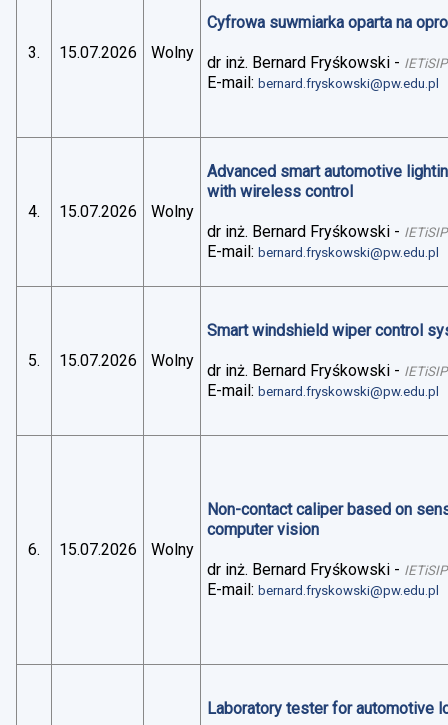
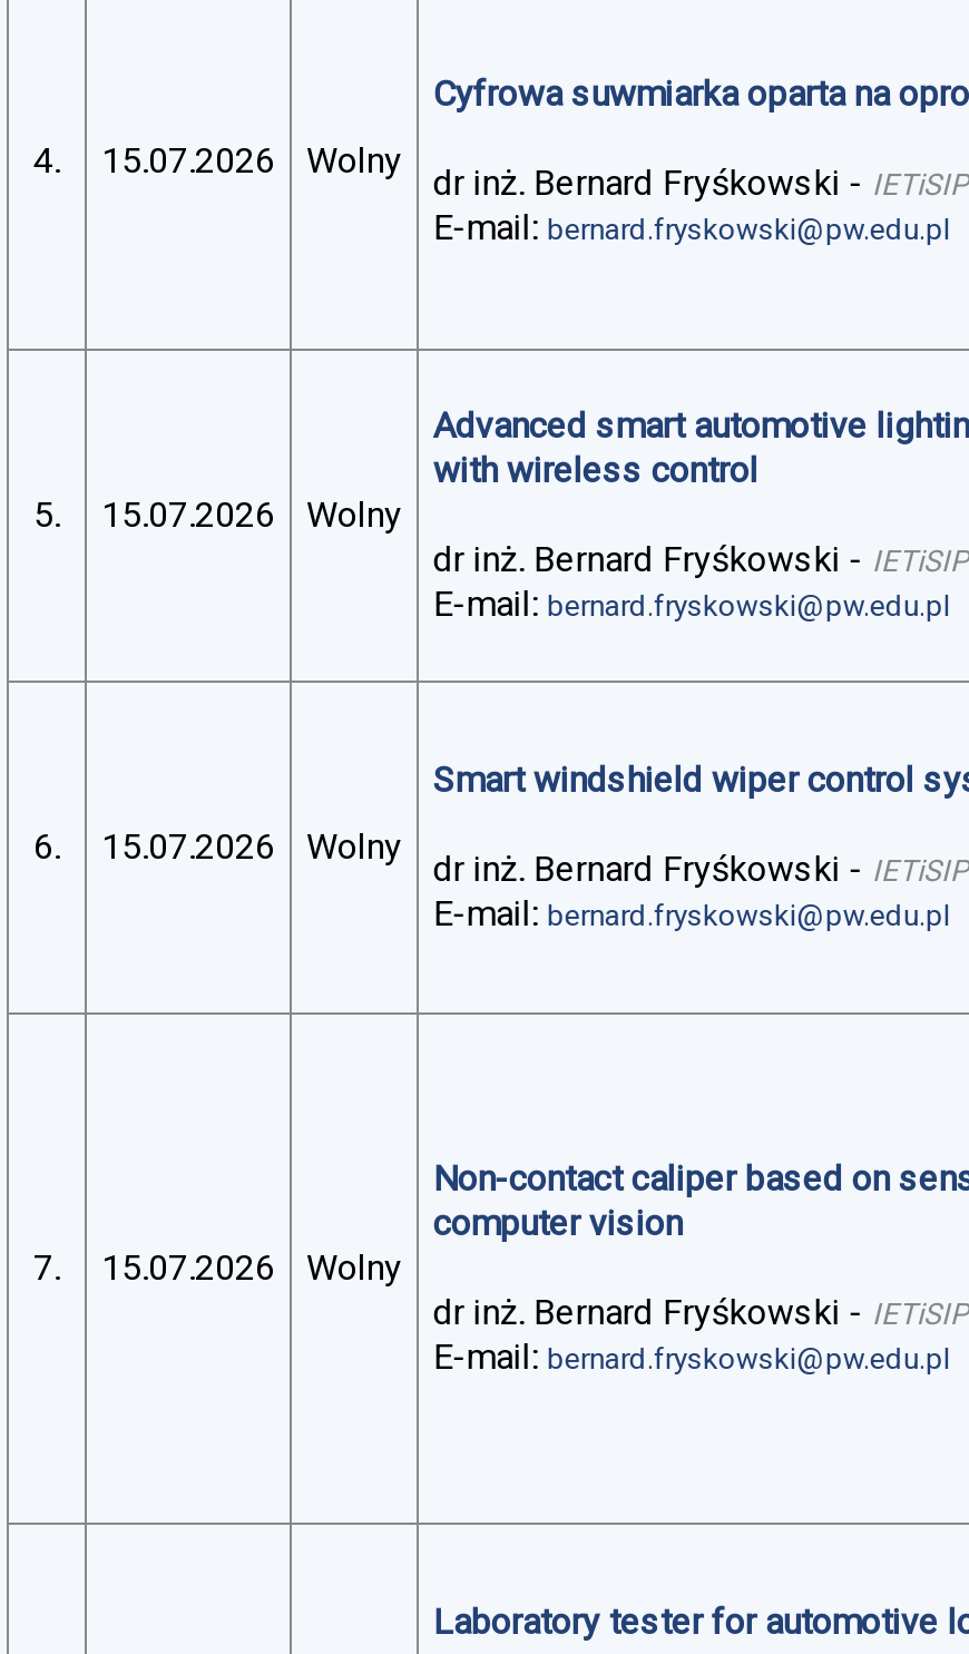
- 3. 15.07.2026 Wolny
+ 4. 15.07.2026 Wolny

- 4. 15.07.2026 Wolny
+ 5. 15.07.2026 Wolny

- 5. 15.07.2026 Wolny
+ 6. 15.07.2026 Wolny

- 6. 15.07.2026 Wolny
+ 7. 15.07.2026 Wolny
